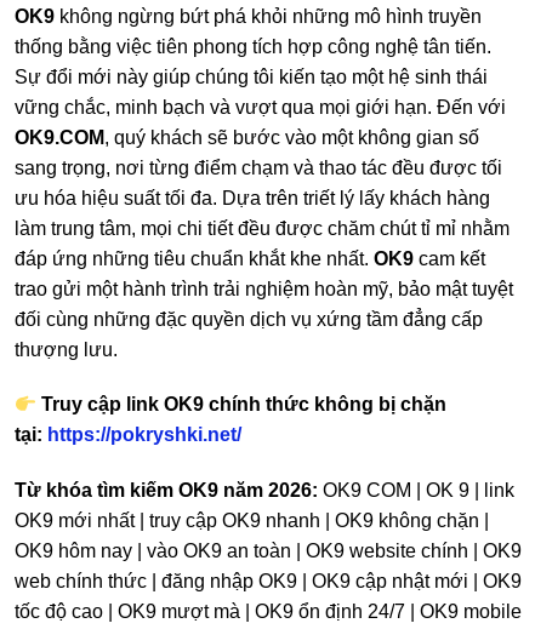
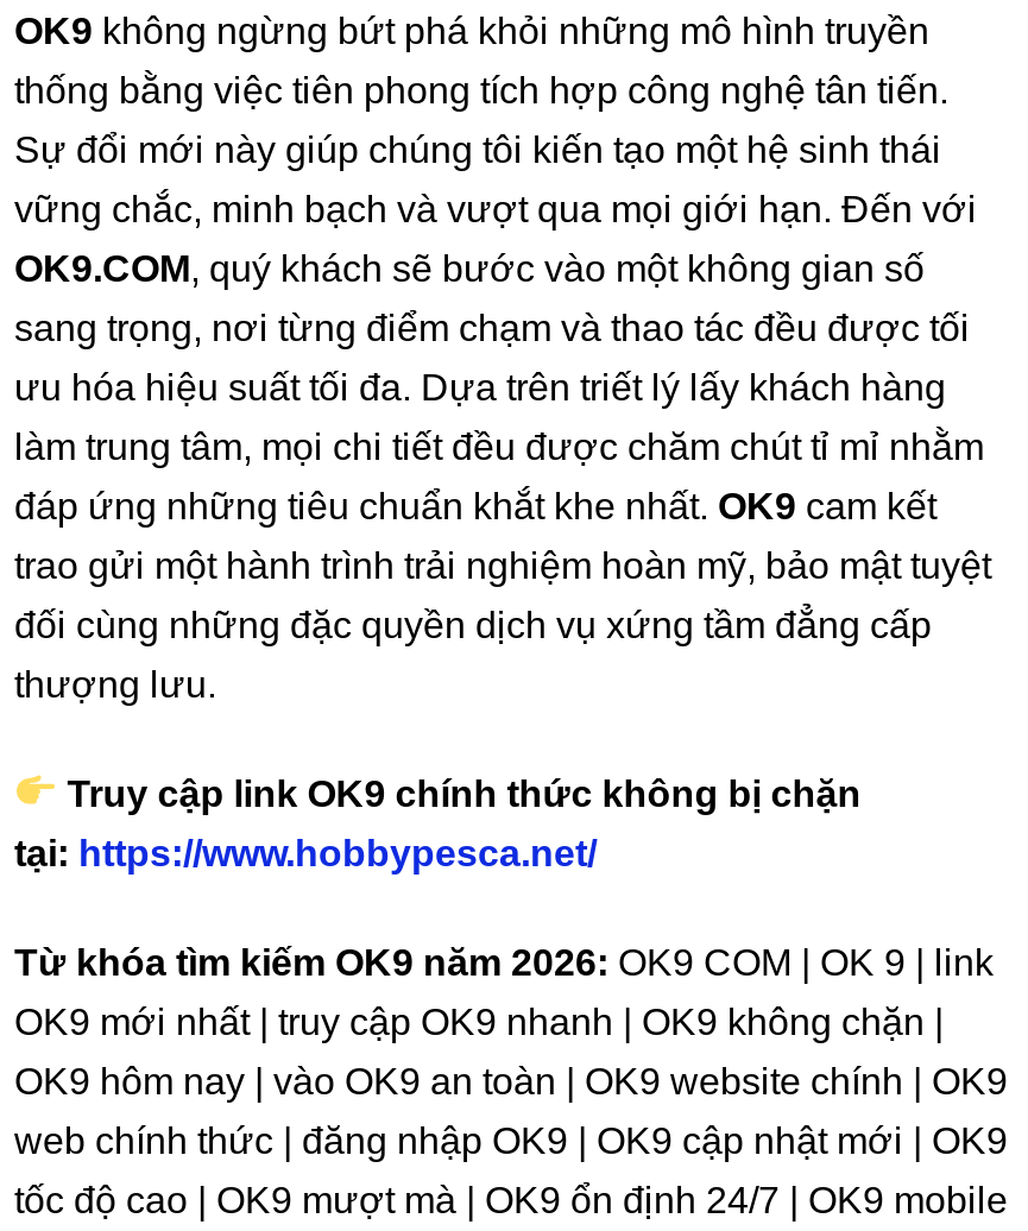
- tại: https://pokryshki.net/
+ tại: https://www.hobbypesca.net/
